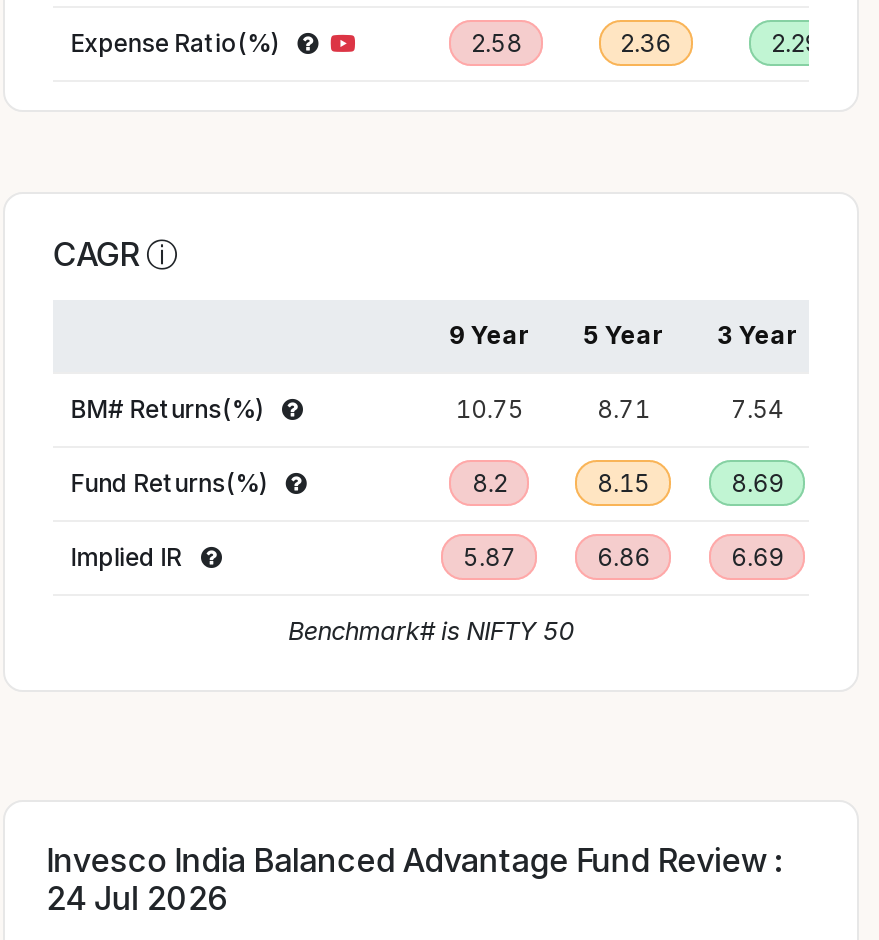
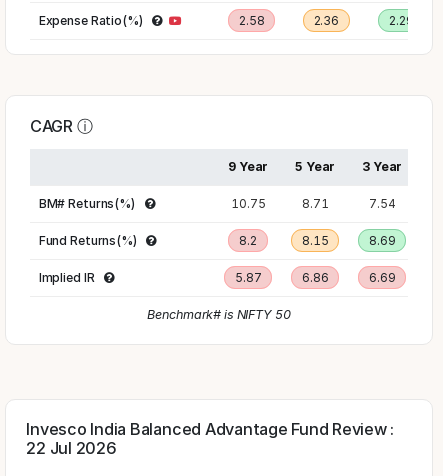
- 24 Jul 2026
+ 22 Jul 2026
